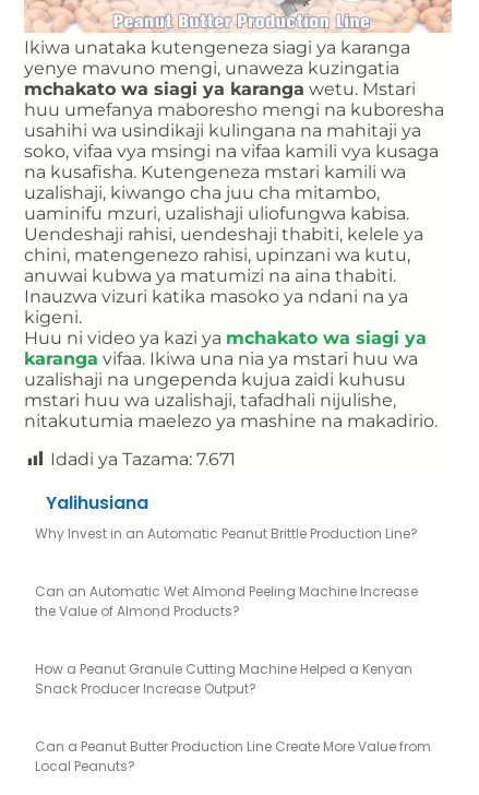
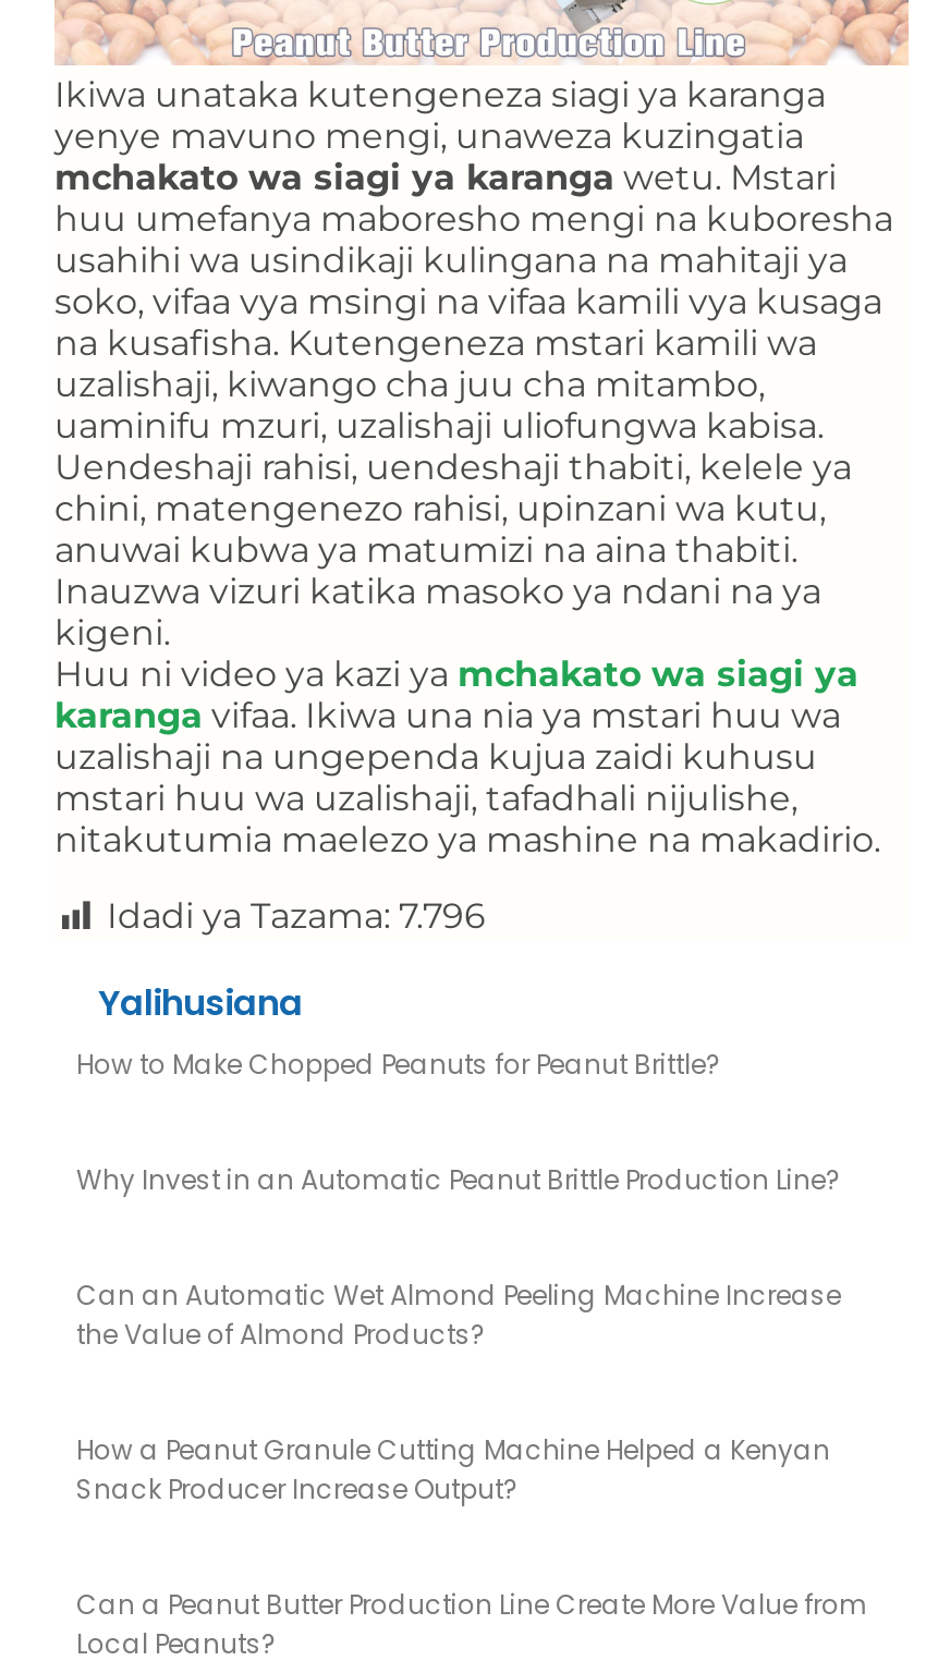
- Idadi ya Tazama: 7.671
+ Idadi ya Tazama: 7.796

+ How to Make Chopped Peanuts for Peanut Brittle?
